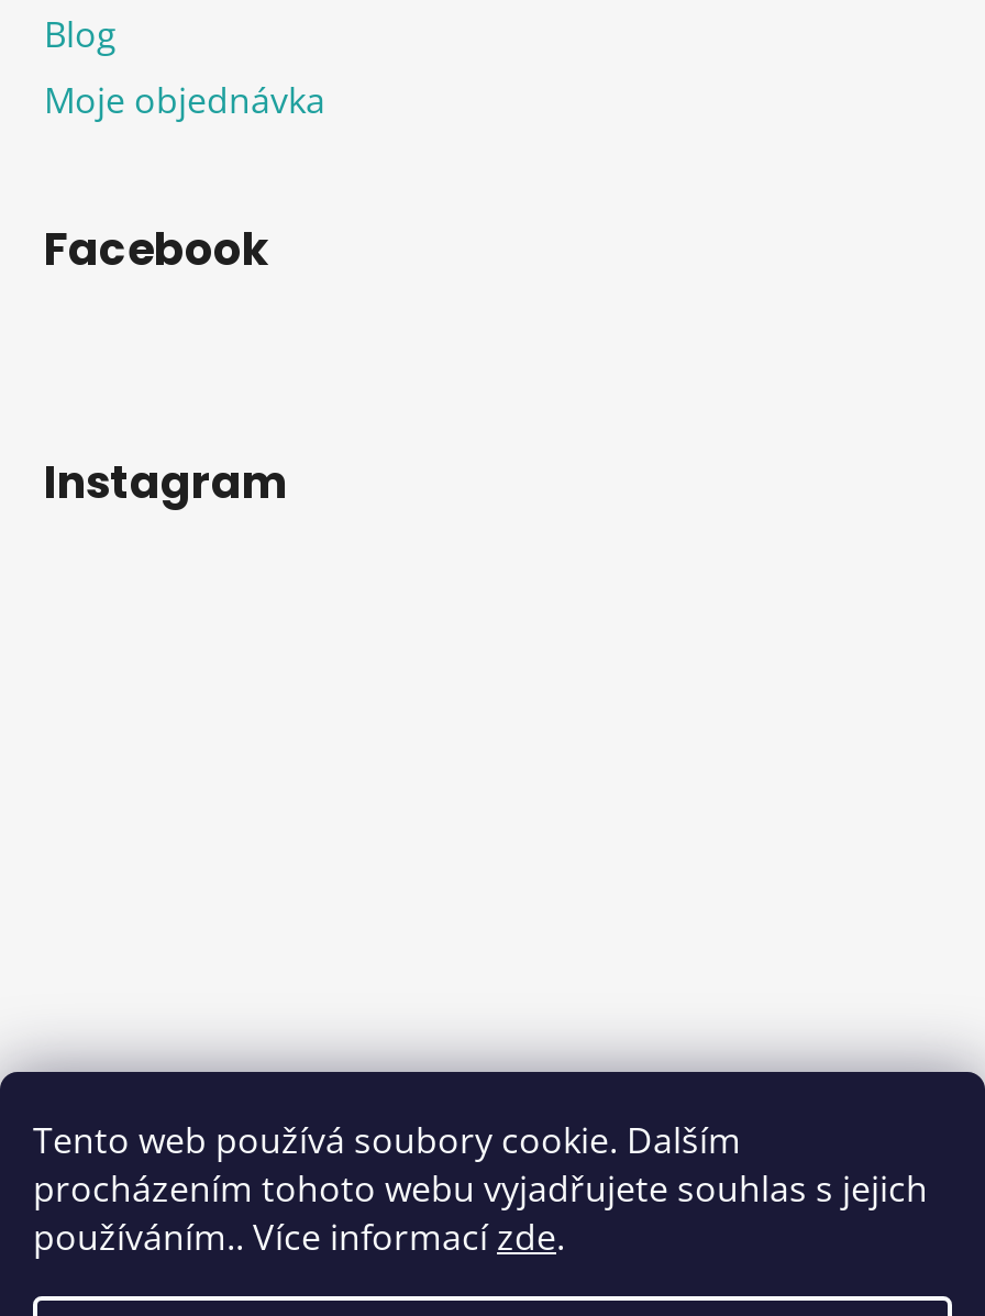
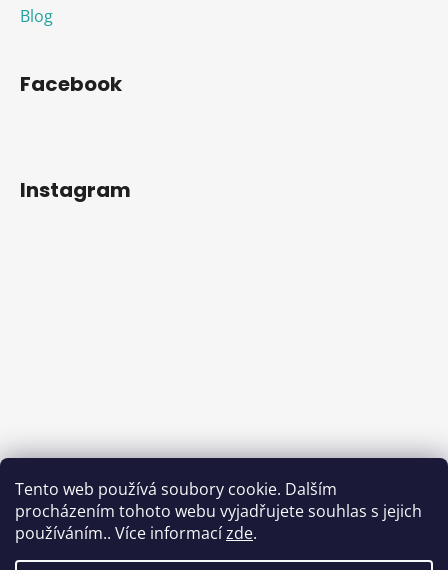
- Moje objednávka
